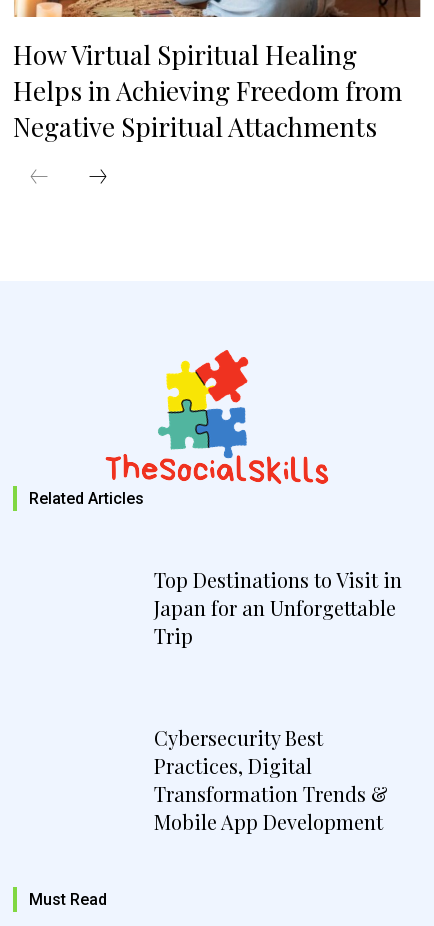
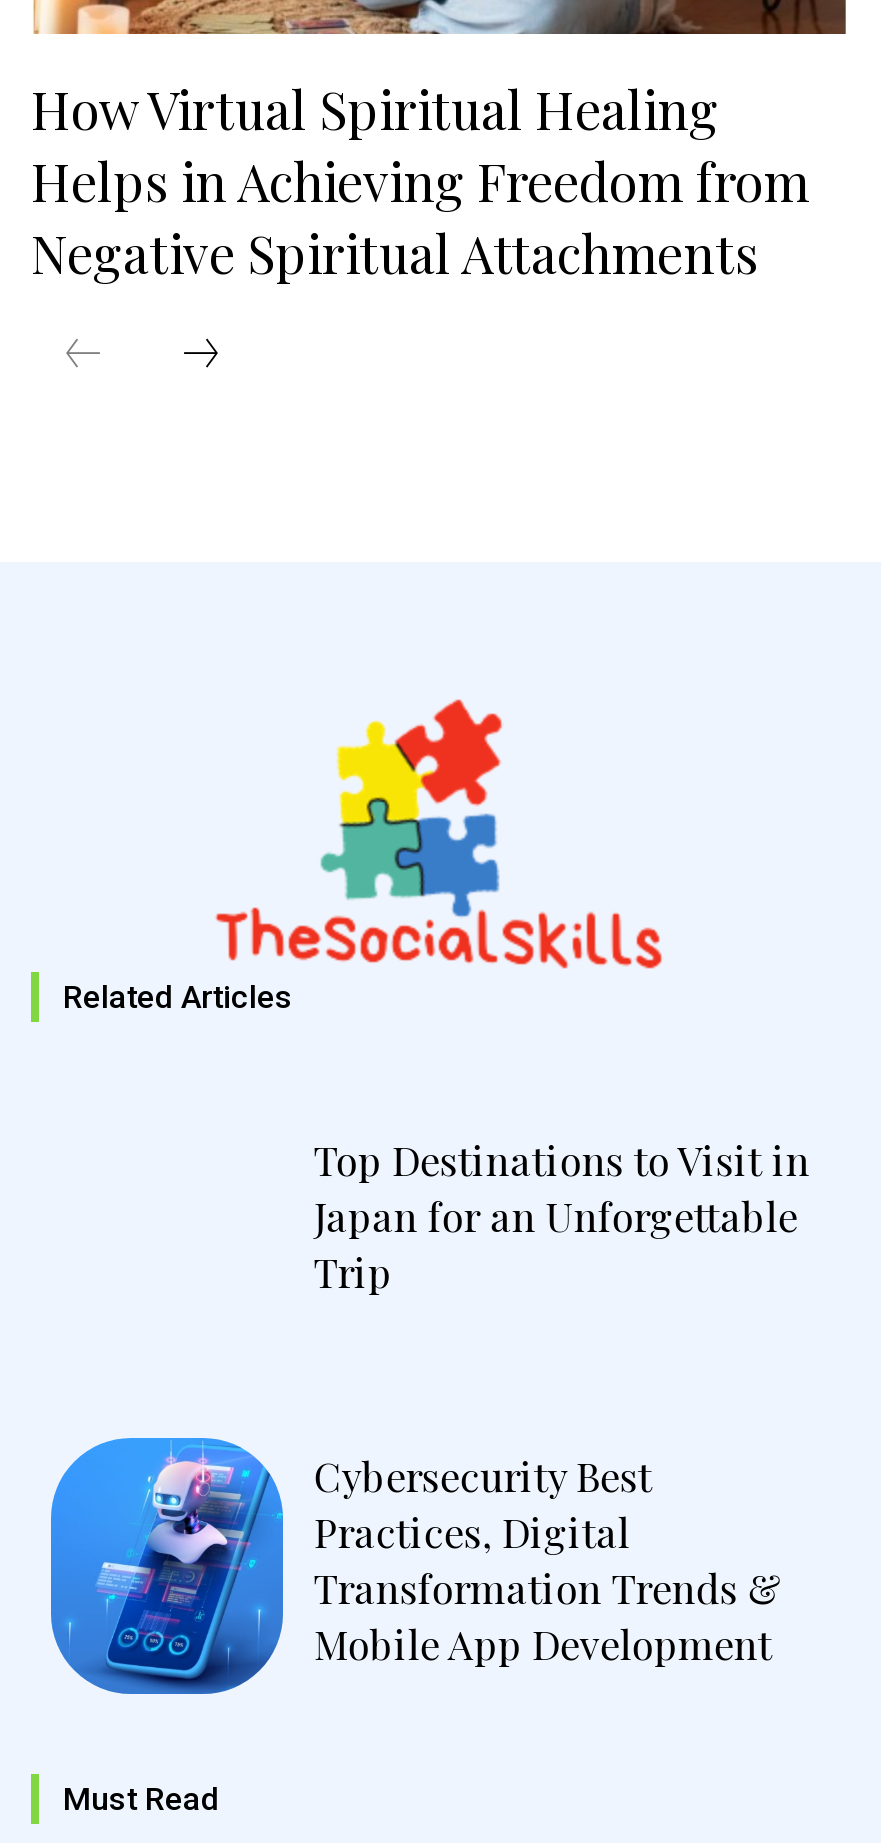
+ [image]
